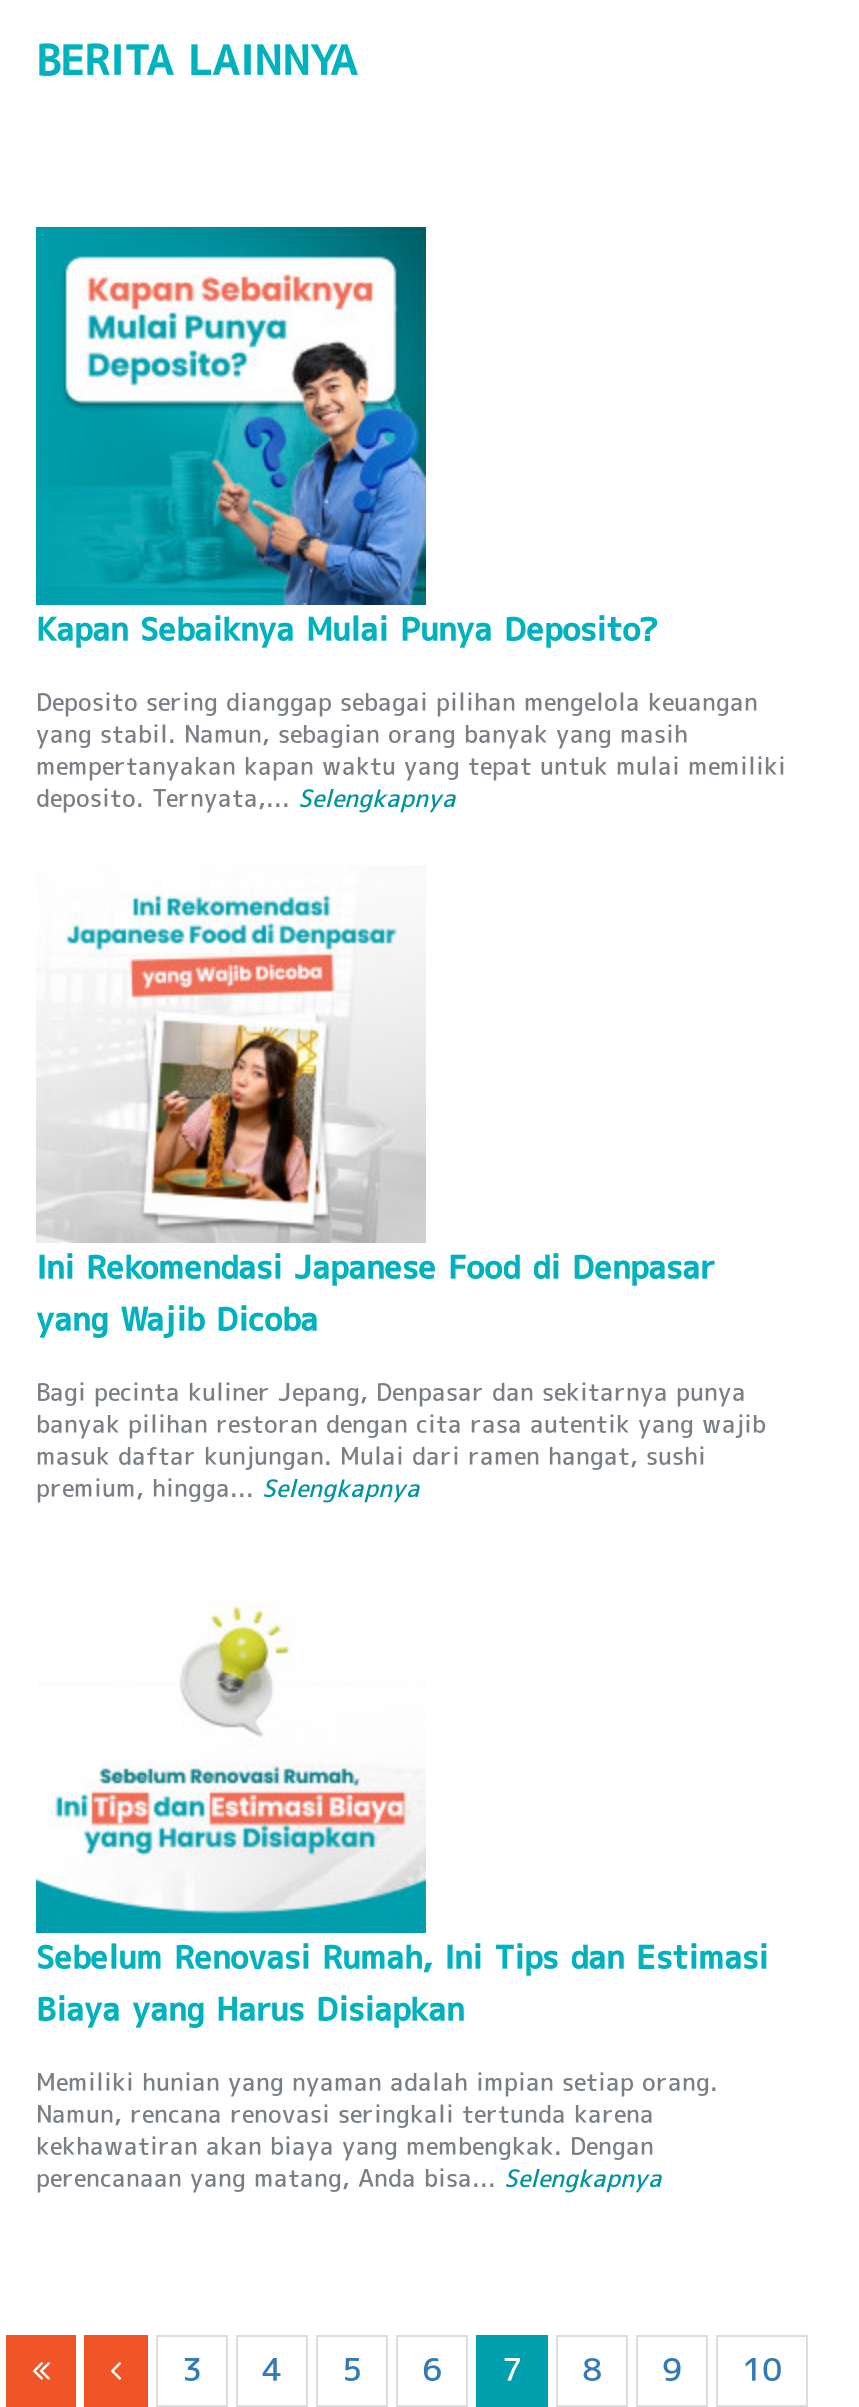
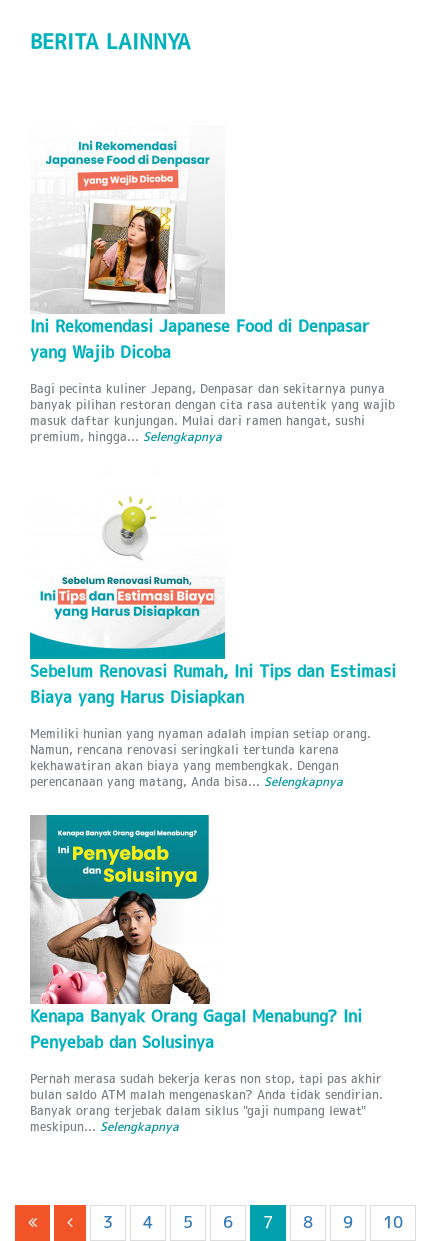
- [image]
- Kapan Sebaiknya Mulai Punya Deposito?
- Deposito sering dianggap sebagai pilihan mengelola keuangan
- yang stabil. Namun, sebagian orang banyak yang masih
- mempertanyakan kapan waktu yang tepat untuk mulai memiliki
- deposito. Ternyata,... Selengkapnya

moved up: [image] | Ini Rekomendasi Japanese Food di Denpasar | yang Wajib Dicoba | ... | kekhawatiran akan biaya yang membengkak. Dengan | perencanaan yang matang, Anda bisa... Selengkapnya

+ [image]
+ Kenapa Banyak Orang Gagal Menabung? Ini
+ Penyebab dan Solusinya
+ Pernah merasa sudah bekerja keras non stop, tapi pas akhir
+ bulan saldo ATM malah mengenaskan? Anda tidak sendirian.
+ Banyak orang terjebak dalam siklus "gaji numpang lewat"
+ meskipun... Selengkapnya
